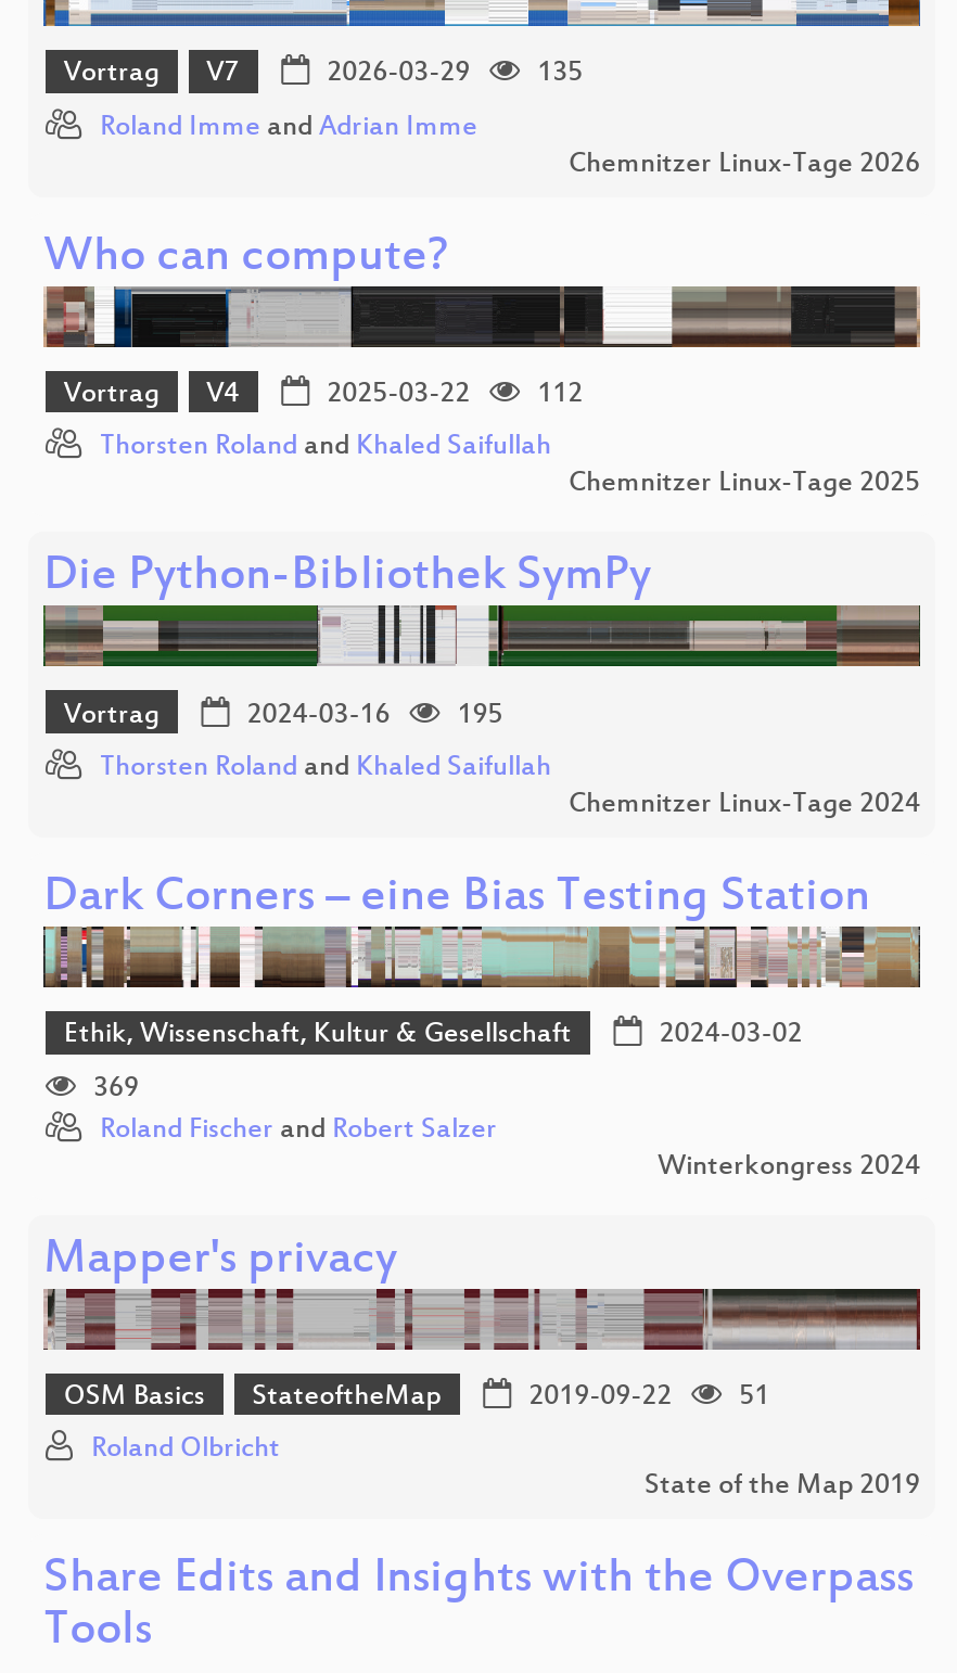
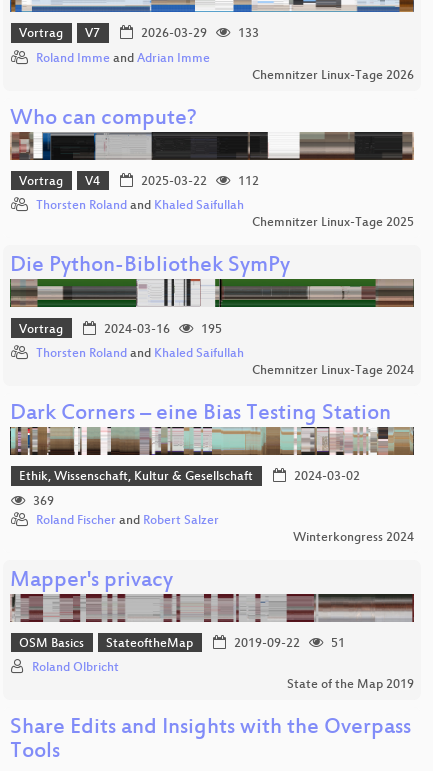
- 2026-03-29 135
+ 2026-03-29 133
